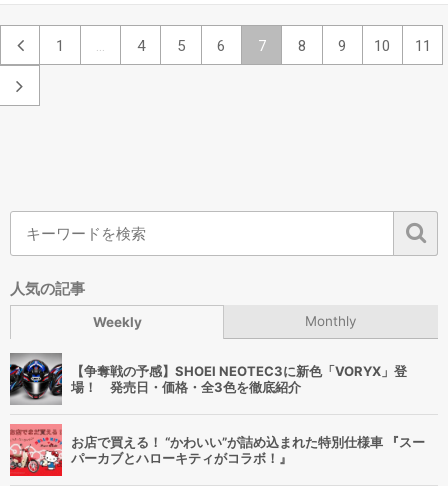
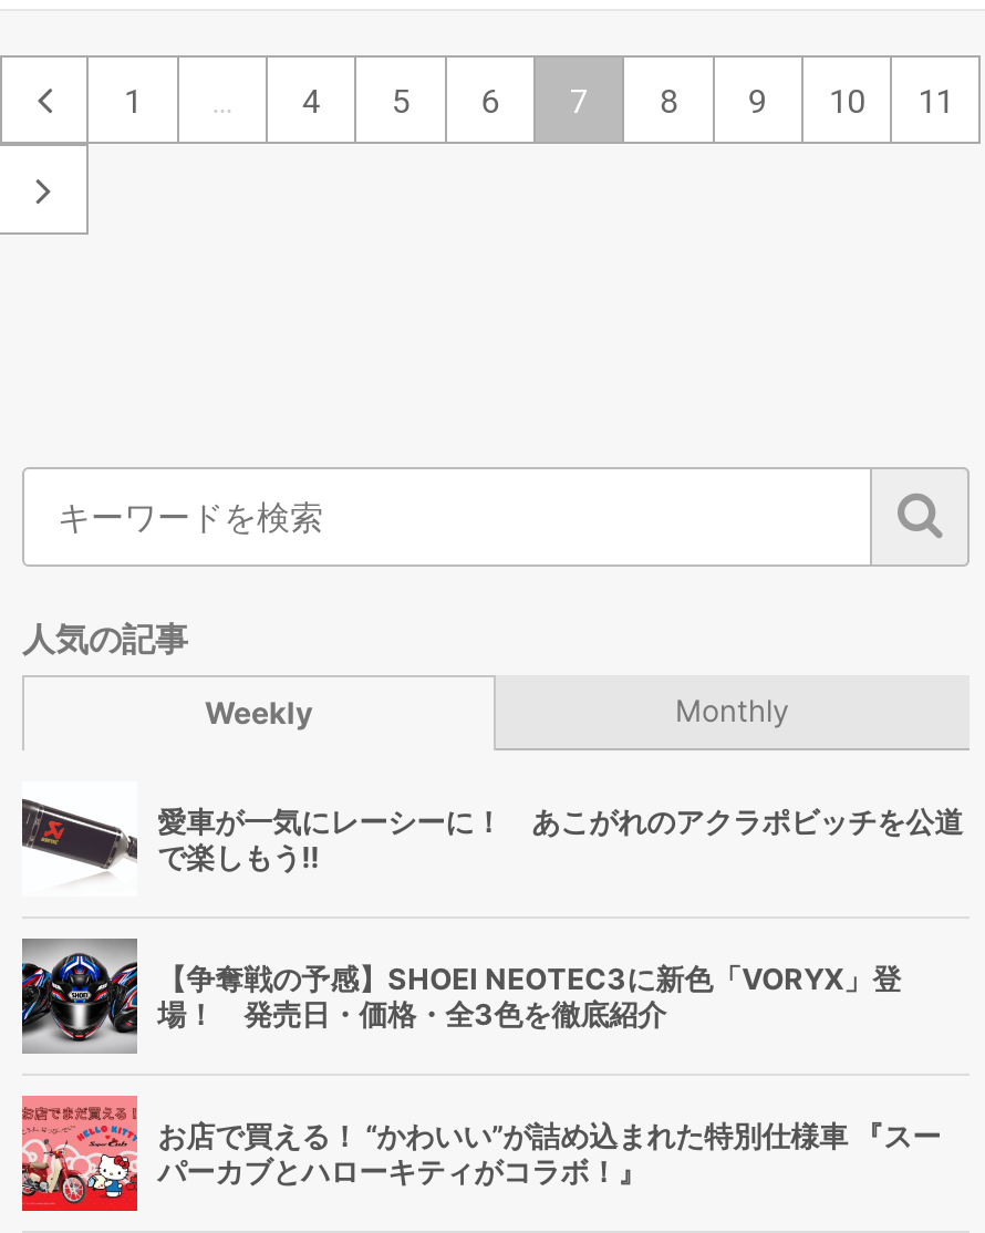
+ [image]
+ 愛車が一気にレーシーに！ あこがれのアクラポビッチを公道
+ で楽しもう!!
